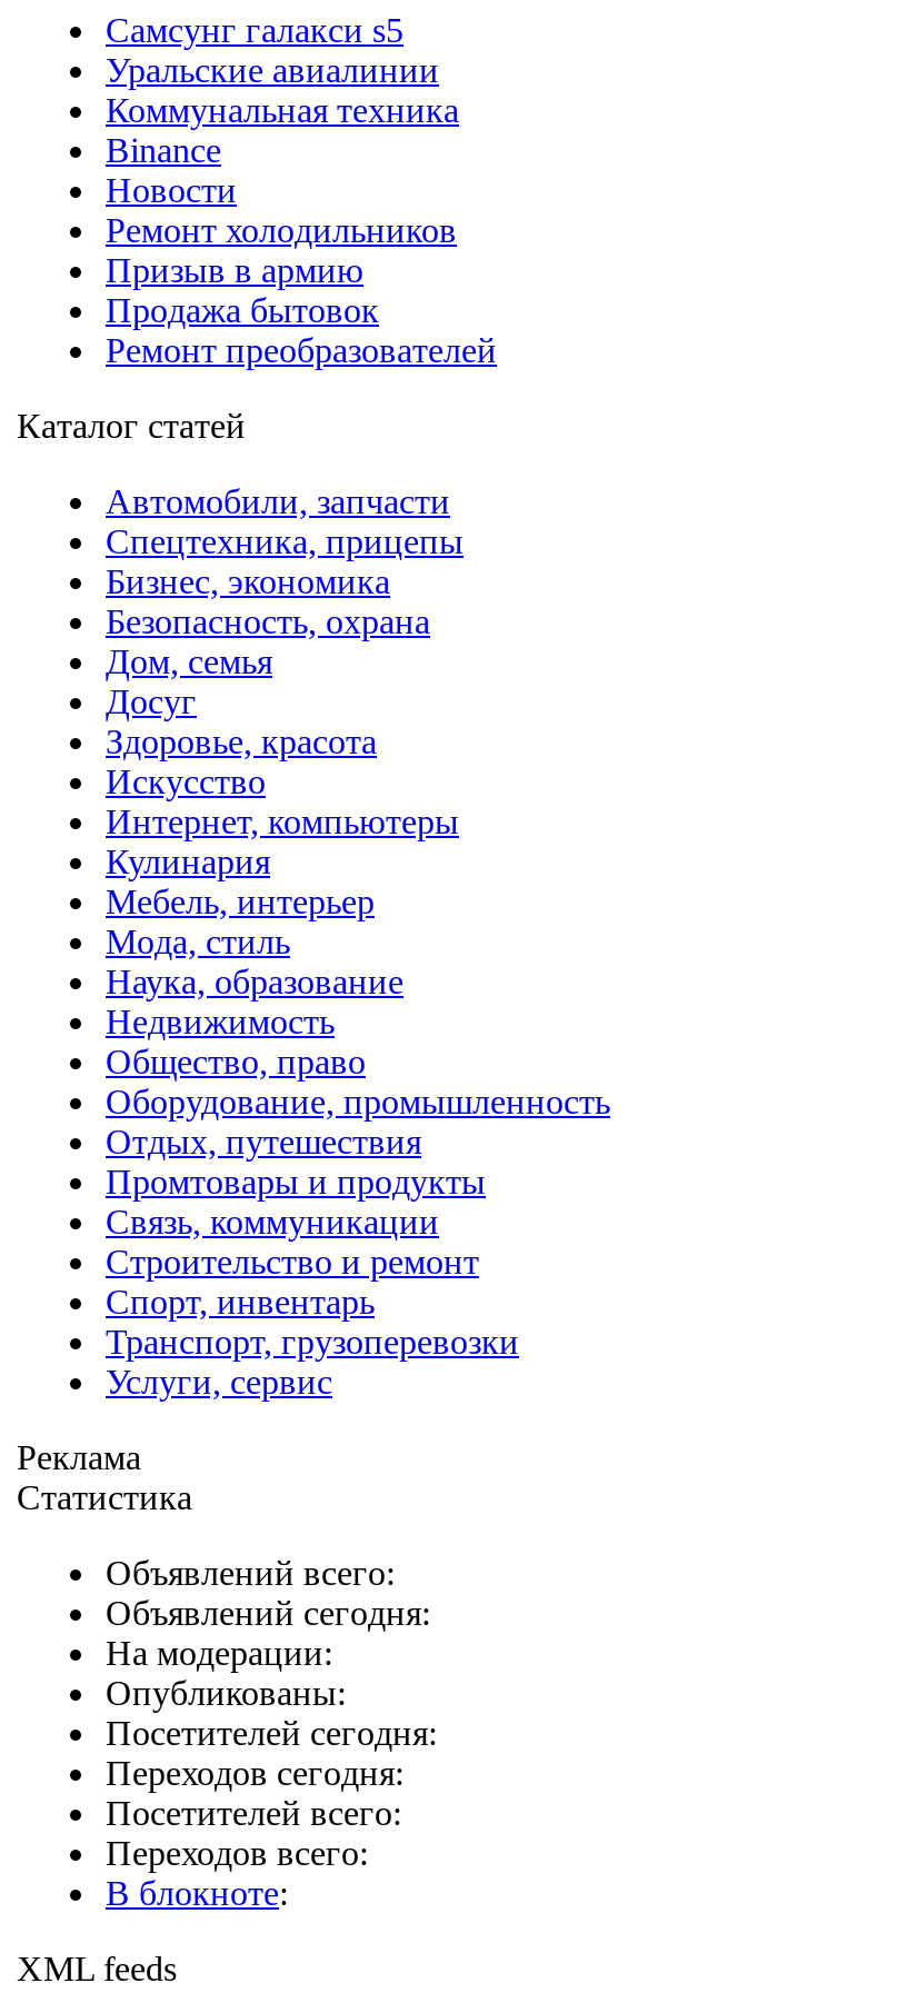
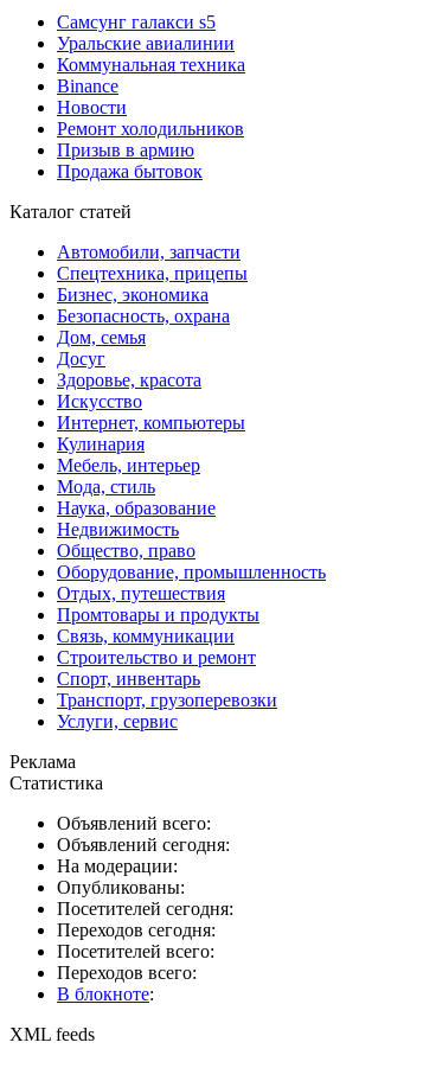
- Ремонт преобразователей
